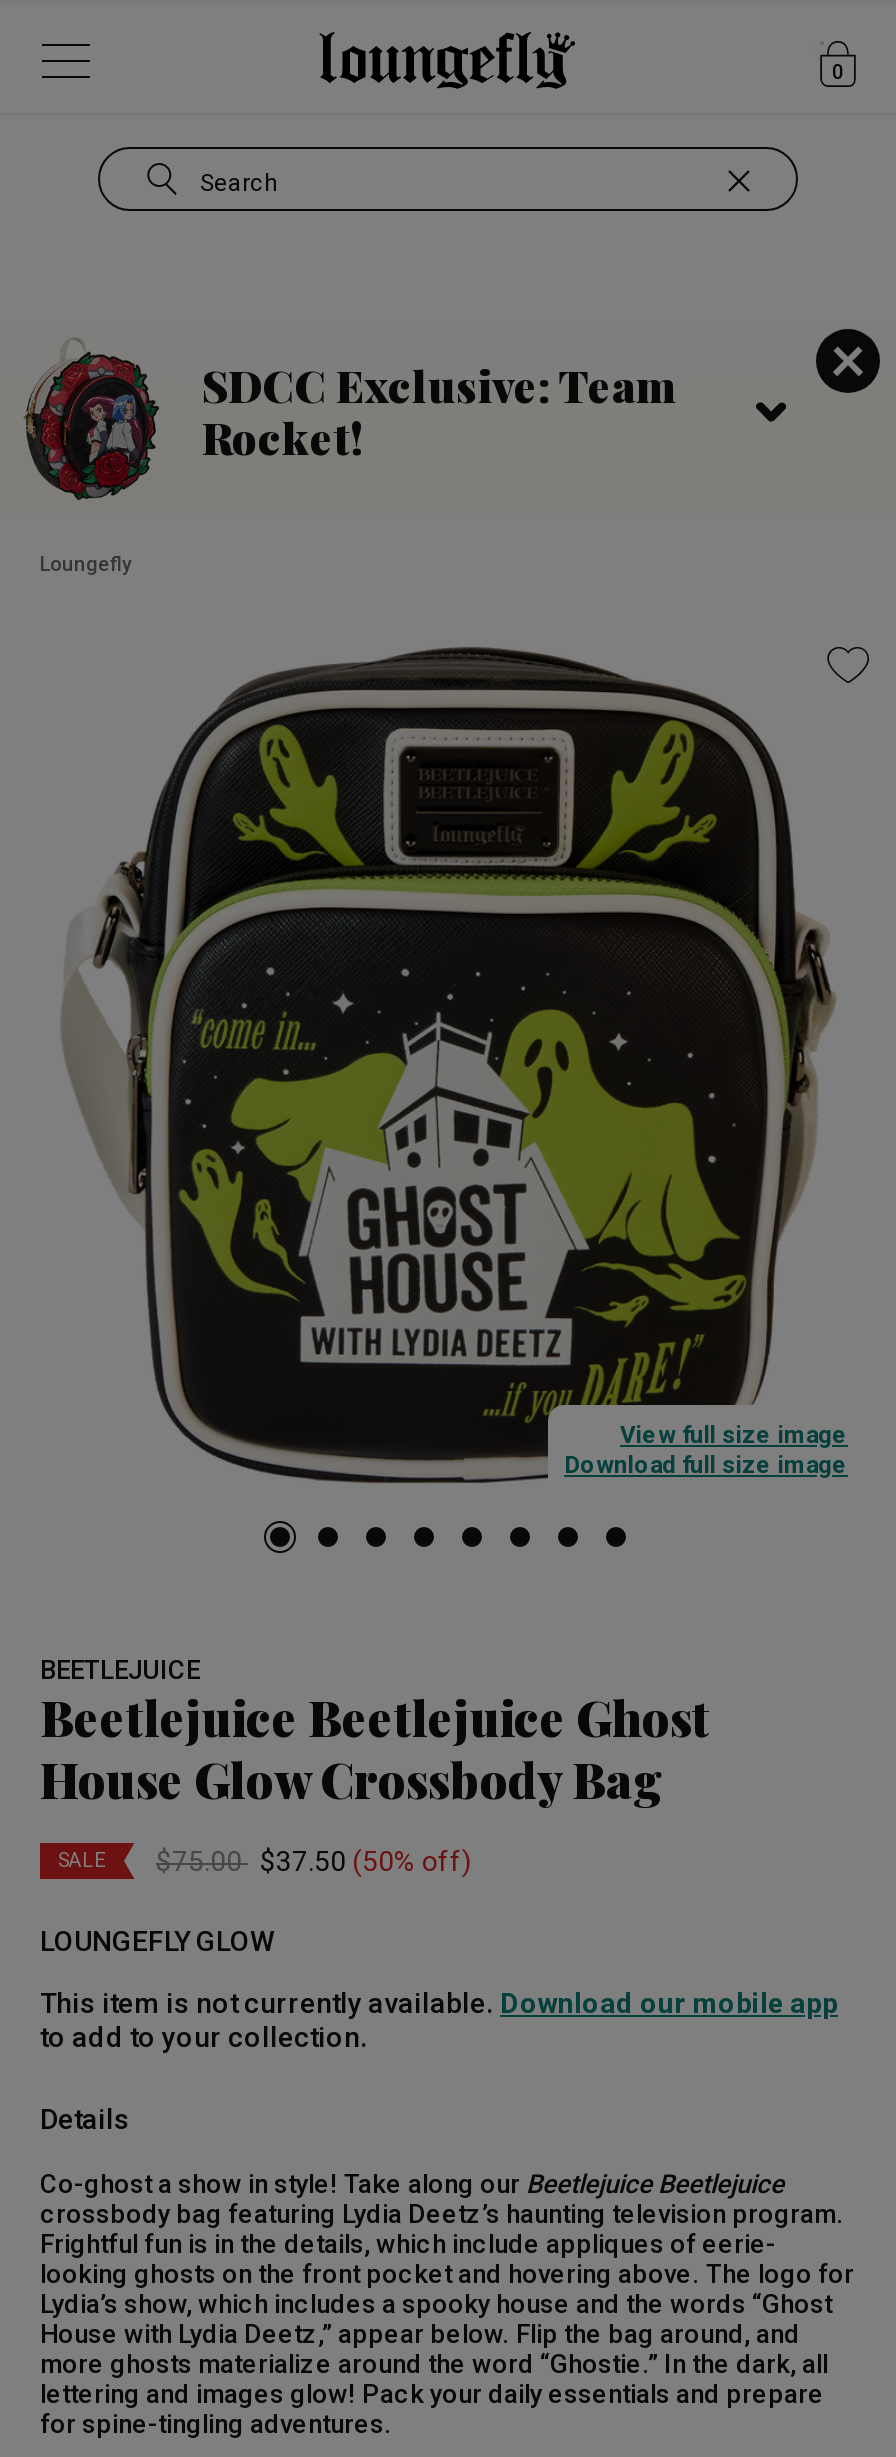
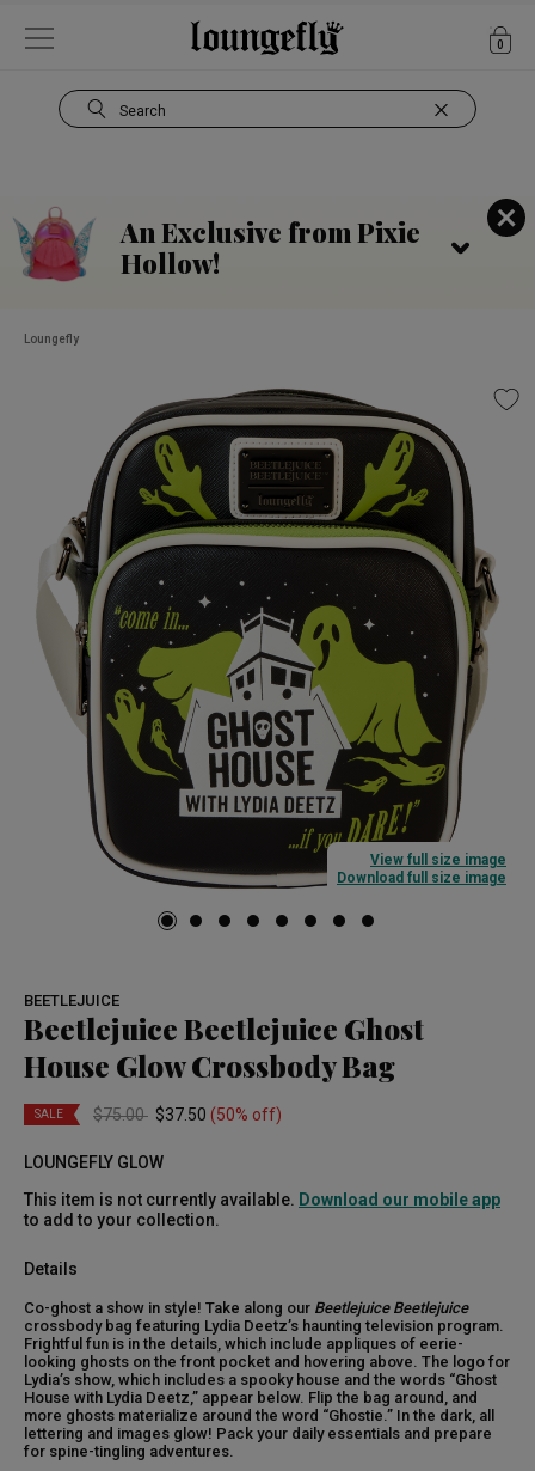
- [image]
- SDCC Exclusive: Team
- Rocket!
+ [image]
+ An Exclusive from Pixie
+ Hollow!
